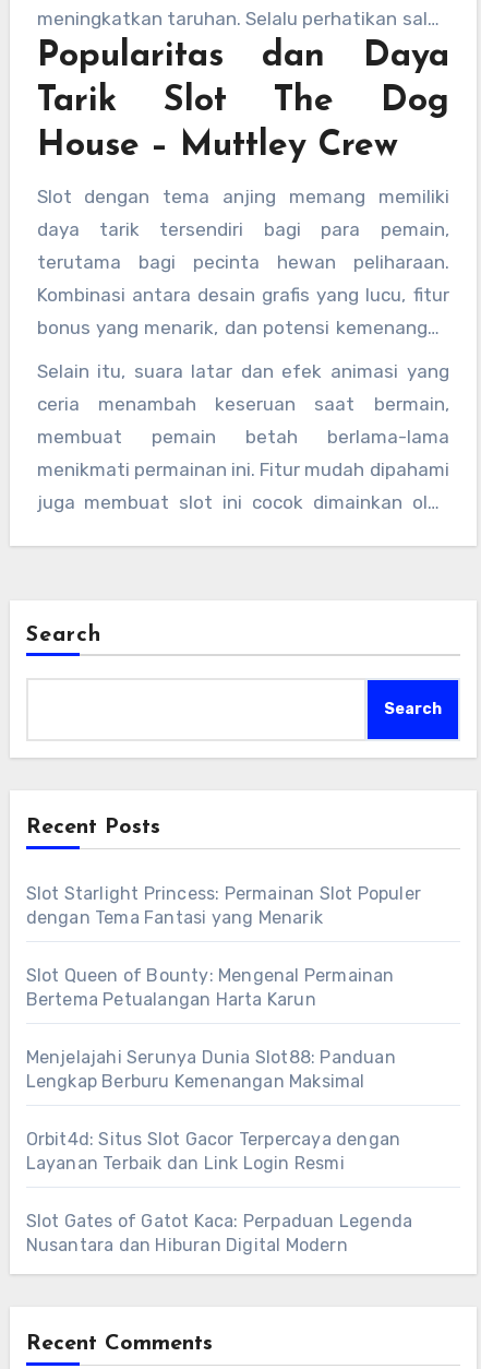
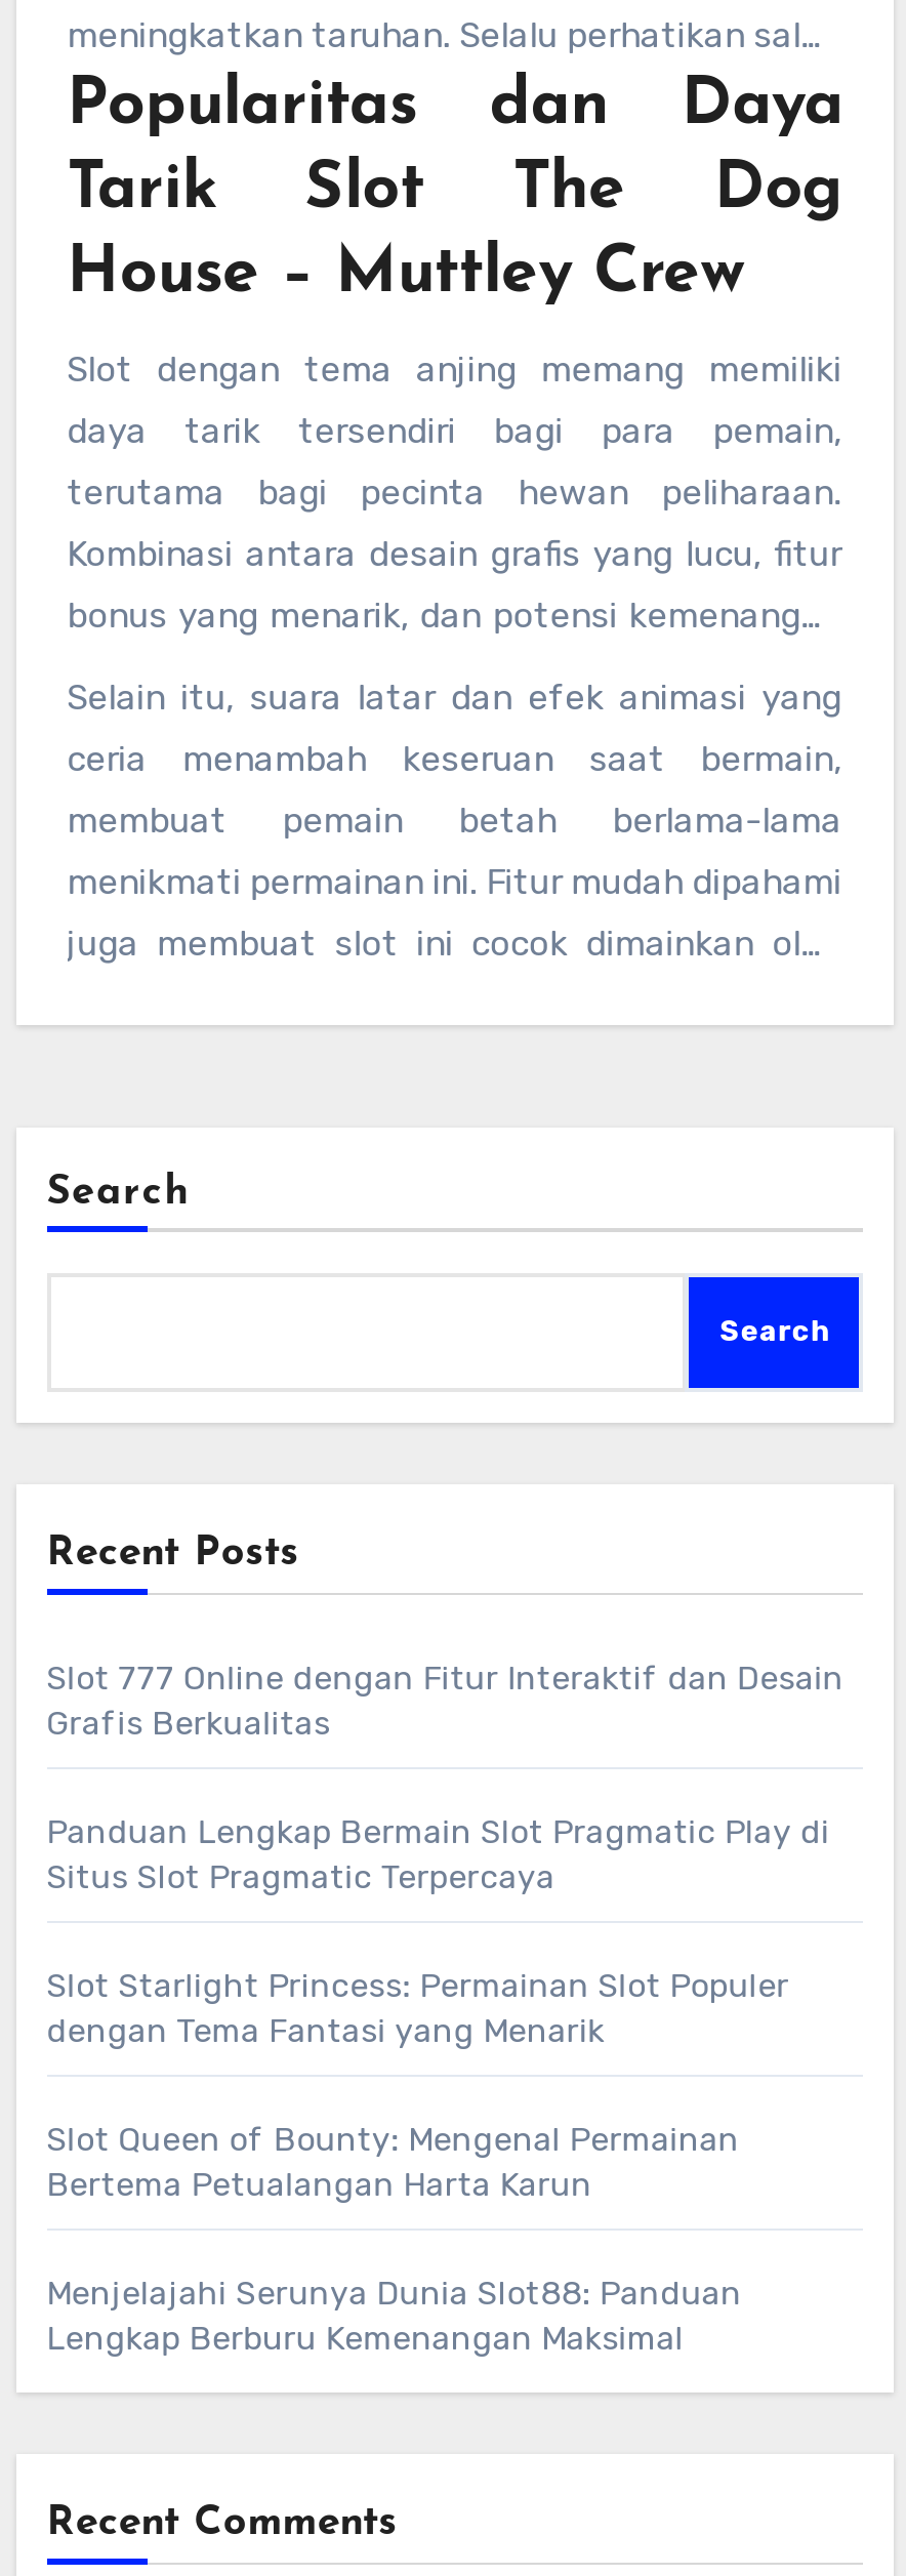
+ Slot 777 Online dengan Fitur Interaktif dan Desain
+ Grafis Berkualitas
+ Panduan Lengkap Bermain Slot Pragmatic Play di
+ Situs Slot Pragmatic Terpercaya

moved down: Slot Starlight Princess: Permainan Slot Populer | dengan Tema Fantasi yang Menarik | Slot Queen of Bounty: Mengenal Permainan | Bertema Petualangan Harta Karun | Menjelajahi Serunya Dunia Slot88: Panduan | Lengkap Berburu Kemenangan Maksimal

- Orbit4d: Situs Slot Gacor Terpercaya dengan
- Layanan Terbaik dan Link Login Resmi
- Slot Gates of Gatot Kaca: Perpaduan Legenda
- Nusantara dan Hiburan Digital Modern
